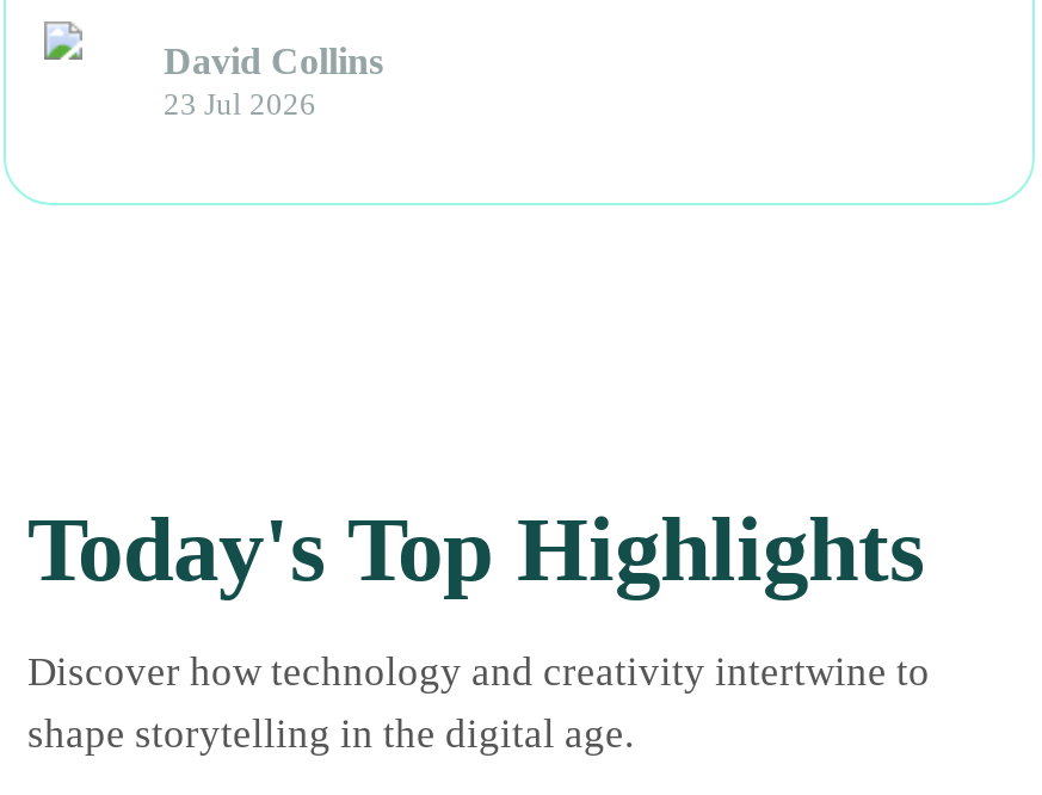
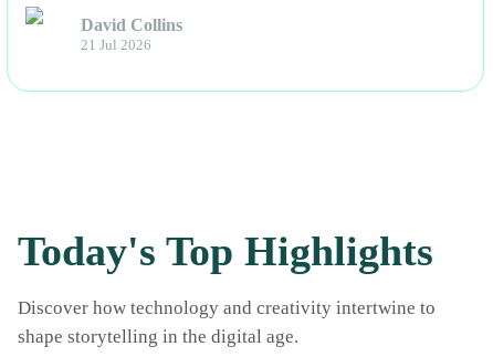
- 23 Jul 2026
+ 21 Jul 2026
